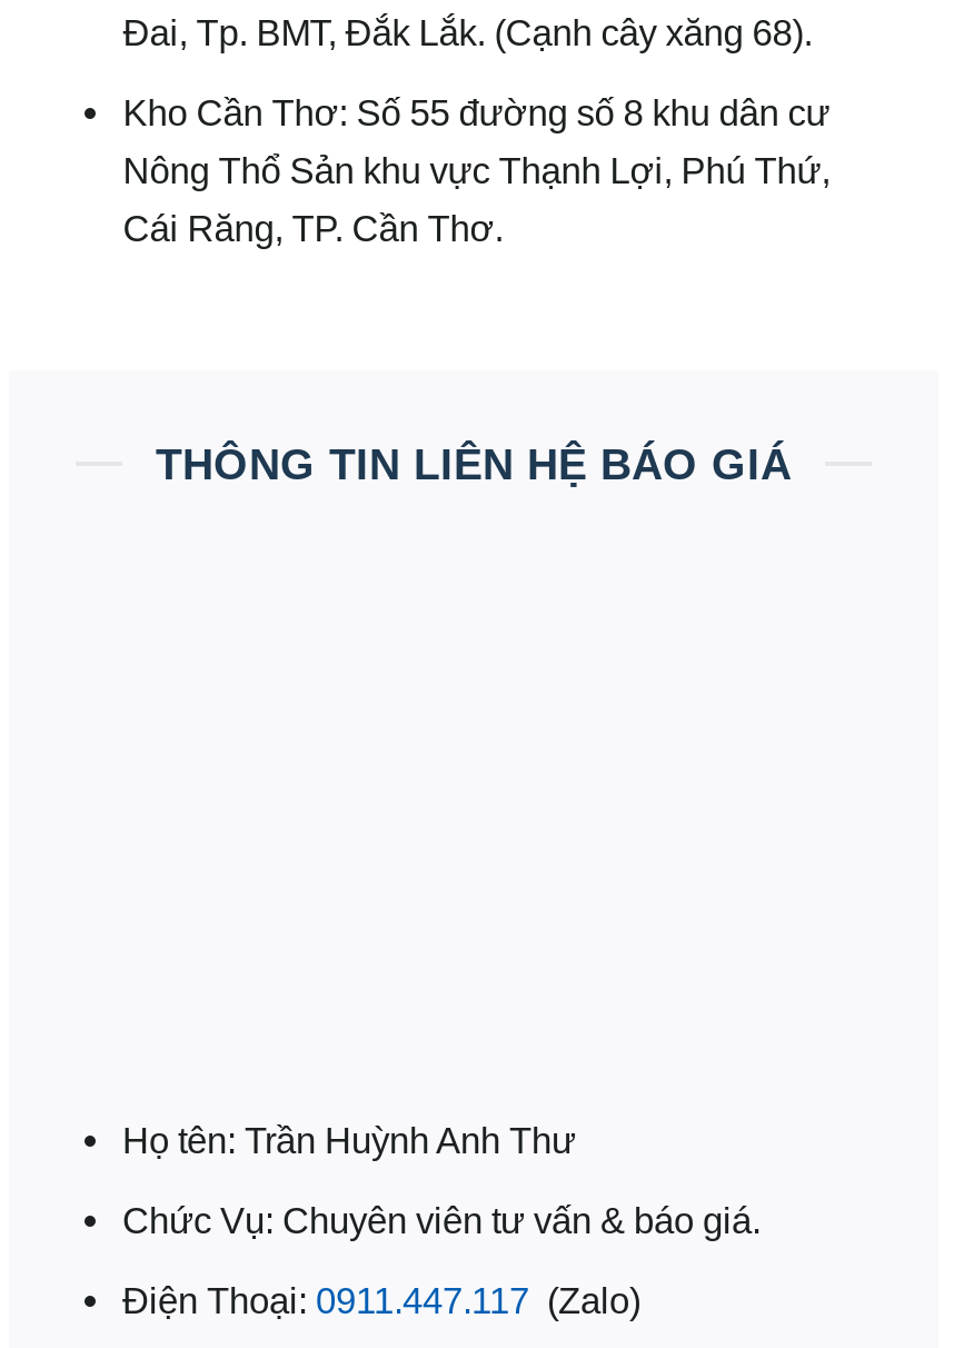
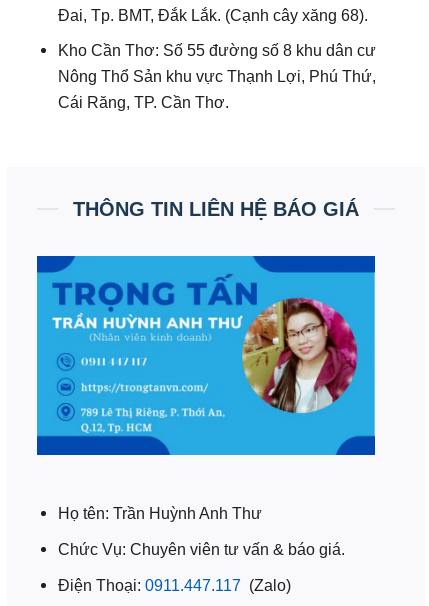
+ [image]
